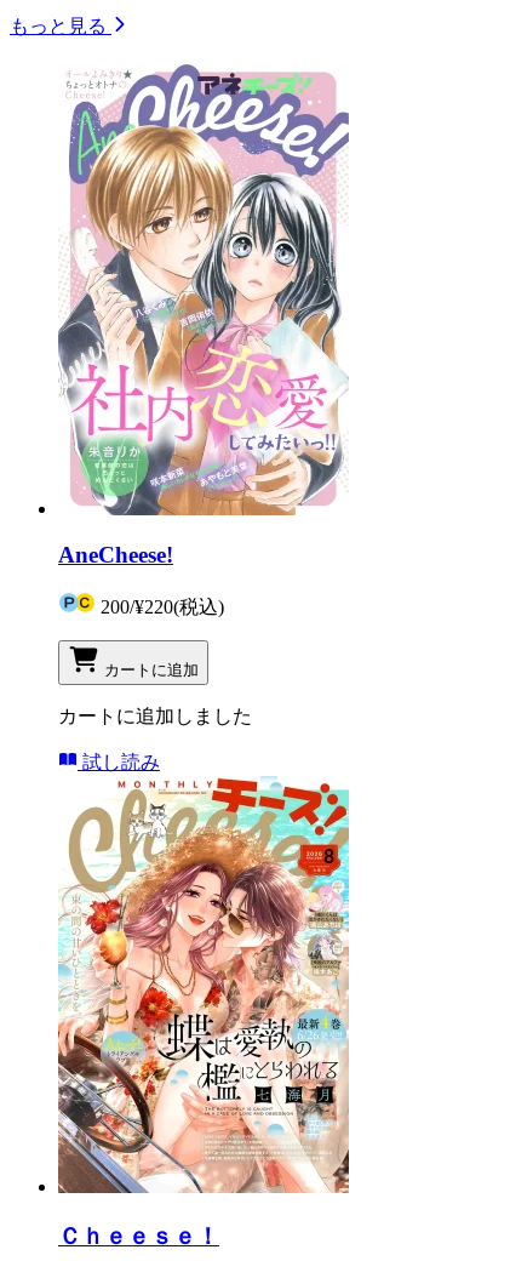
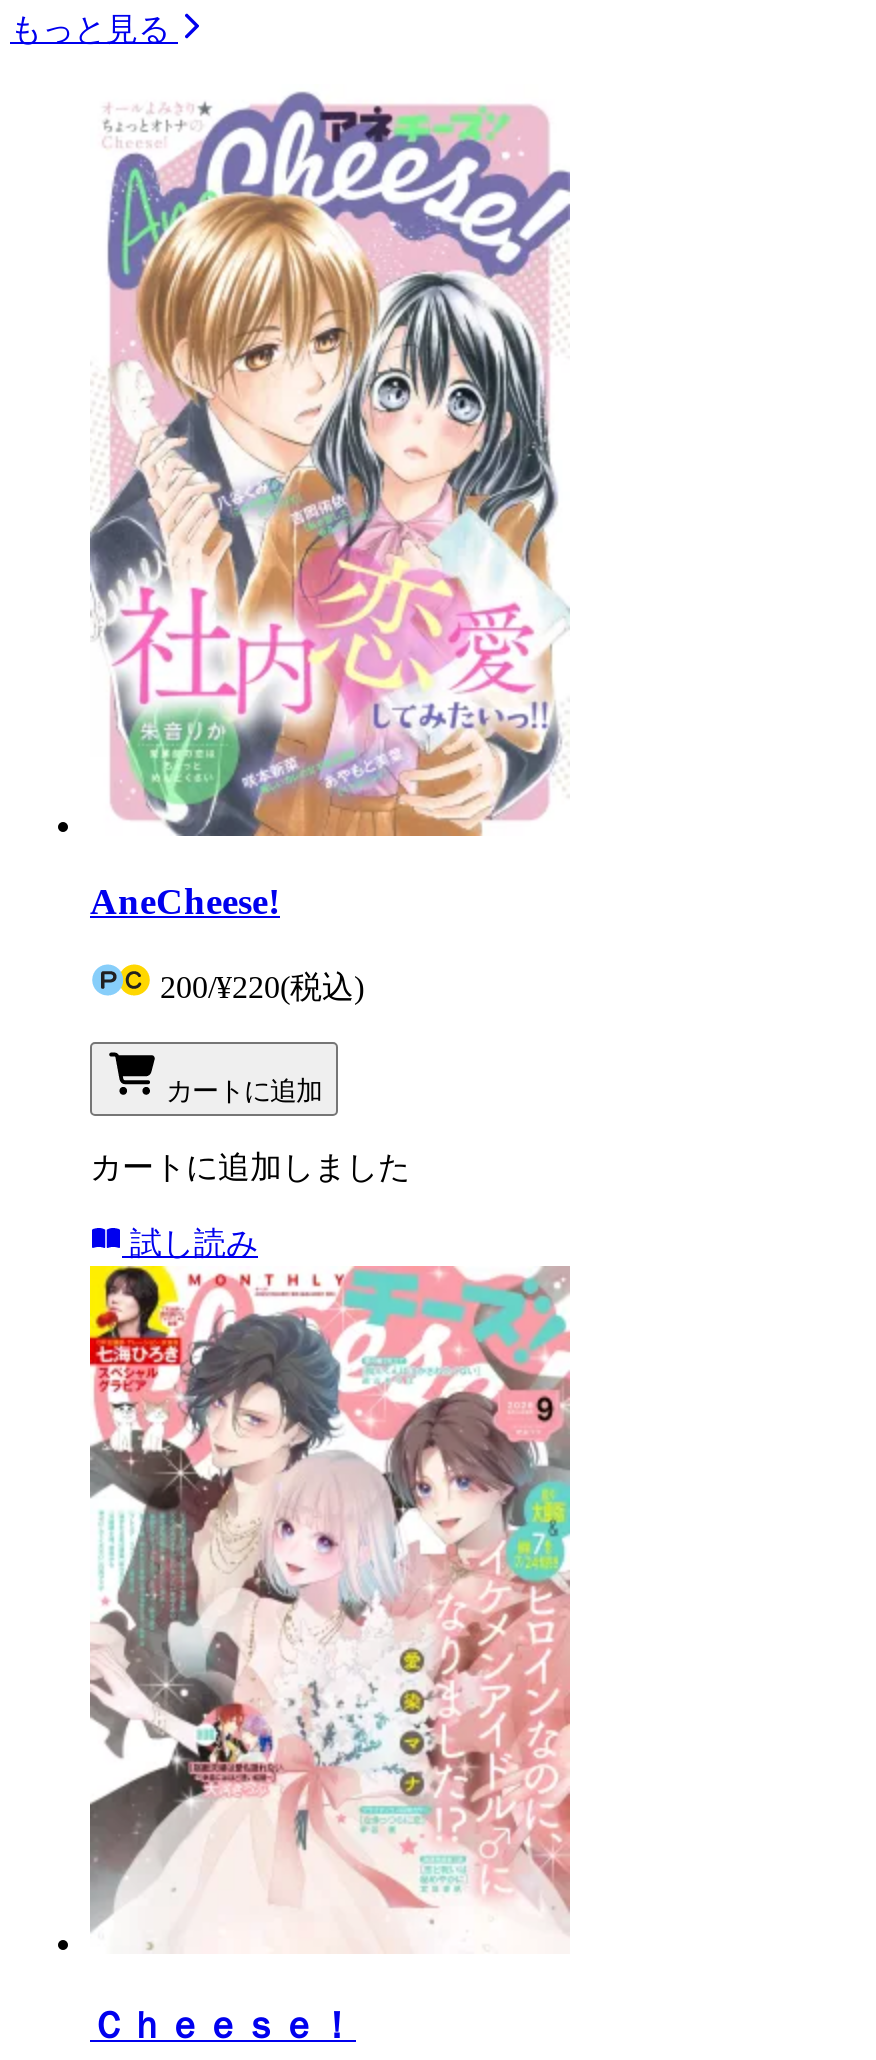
- [image]
+ [image]
